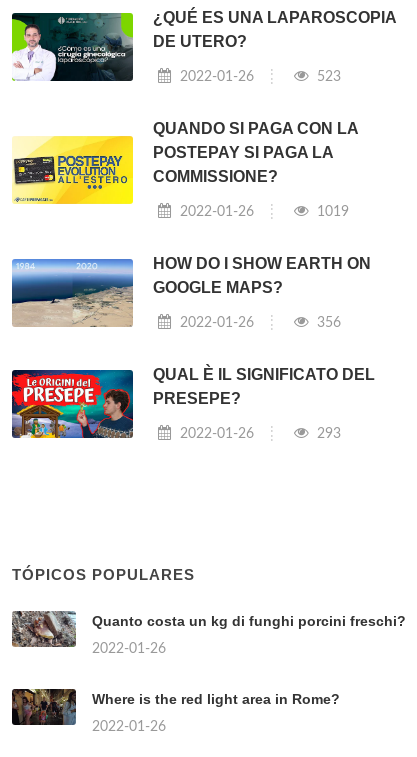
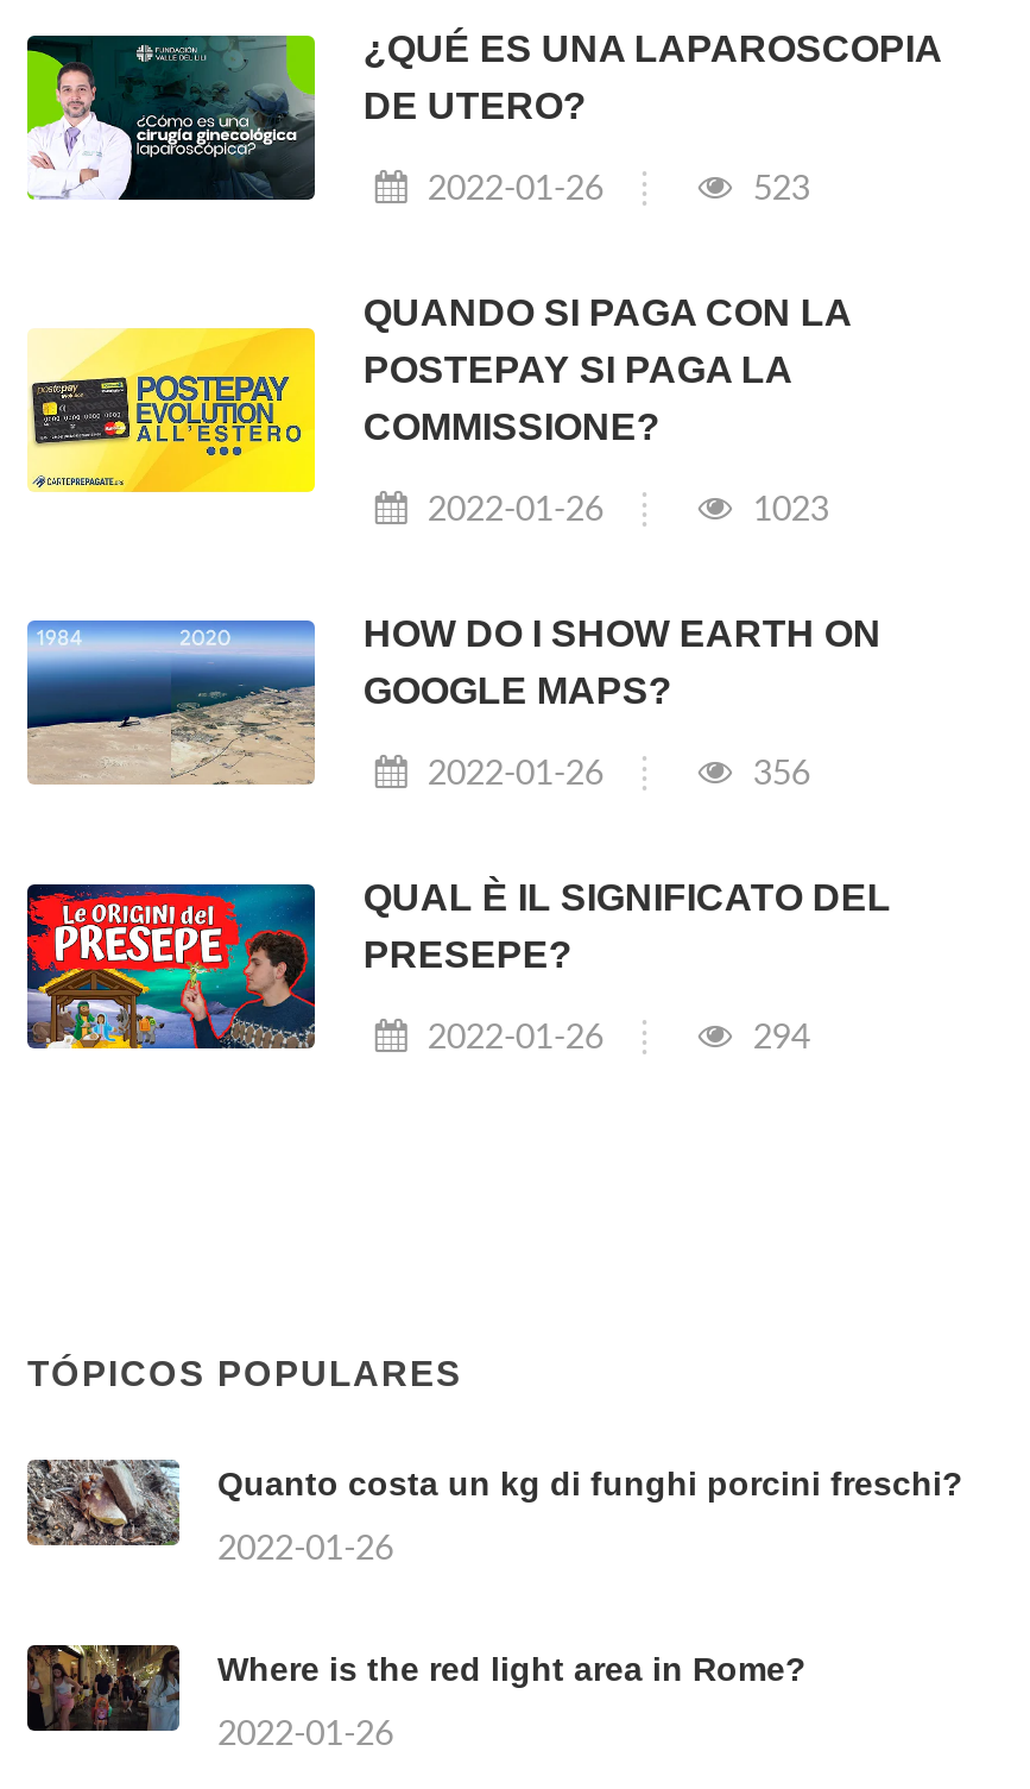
- 1019
+ 1023

- 293
+ 294
